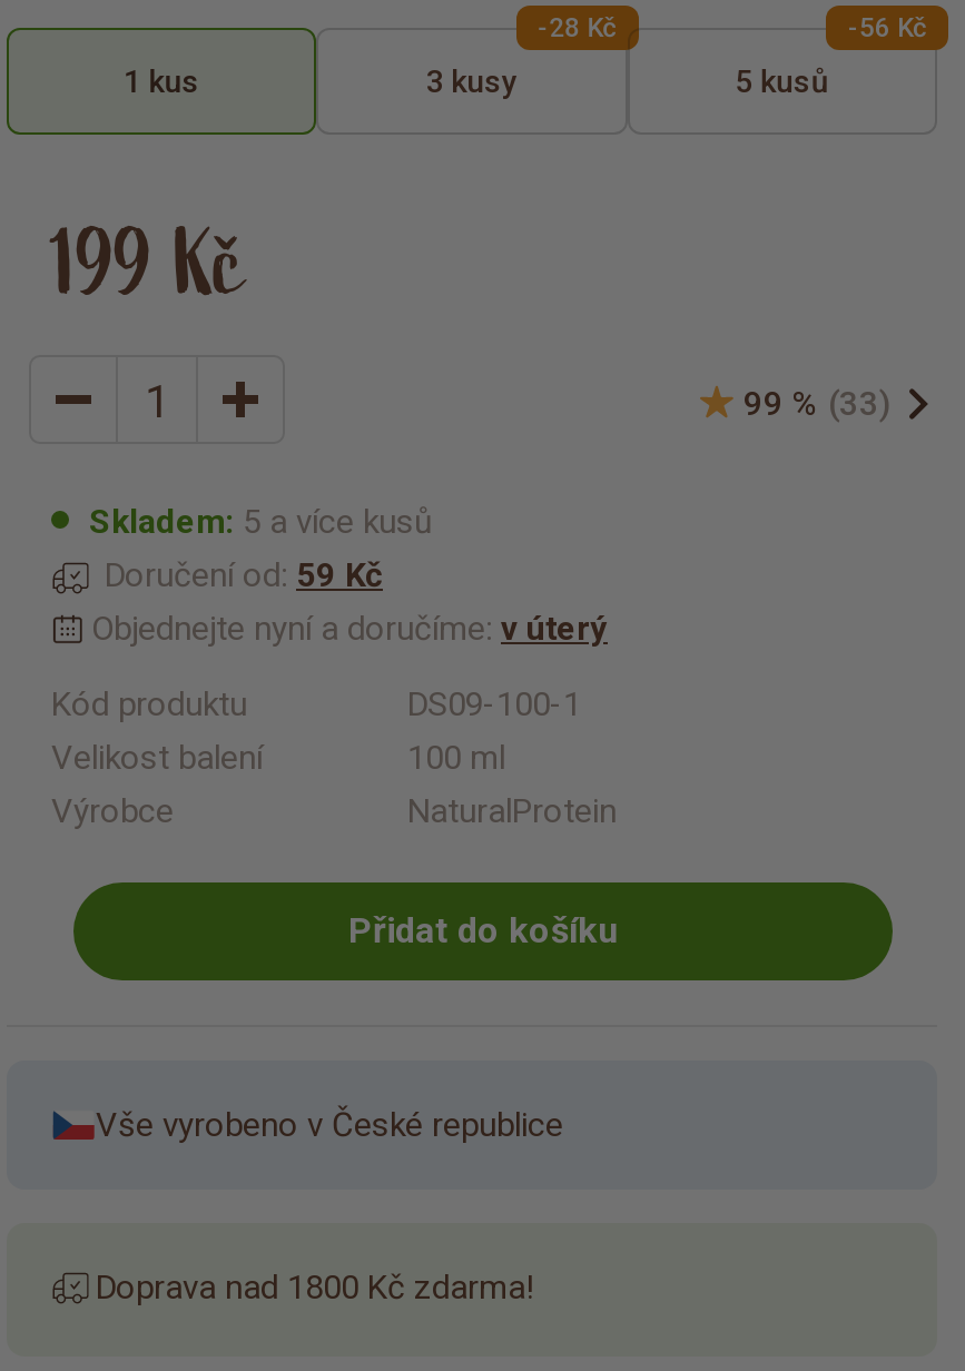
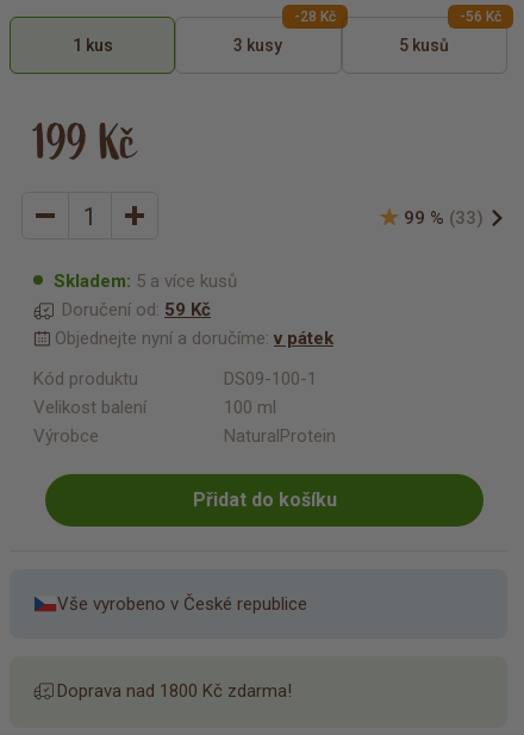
- Objednejte nyní a doručíme: v úterý
+ Objednejte nyní a doručíme: v pátek
